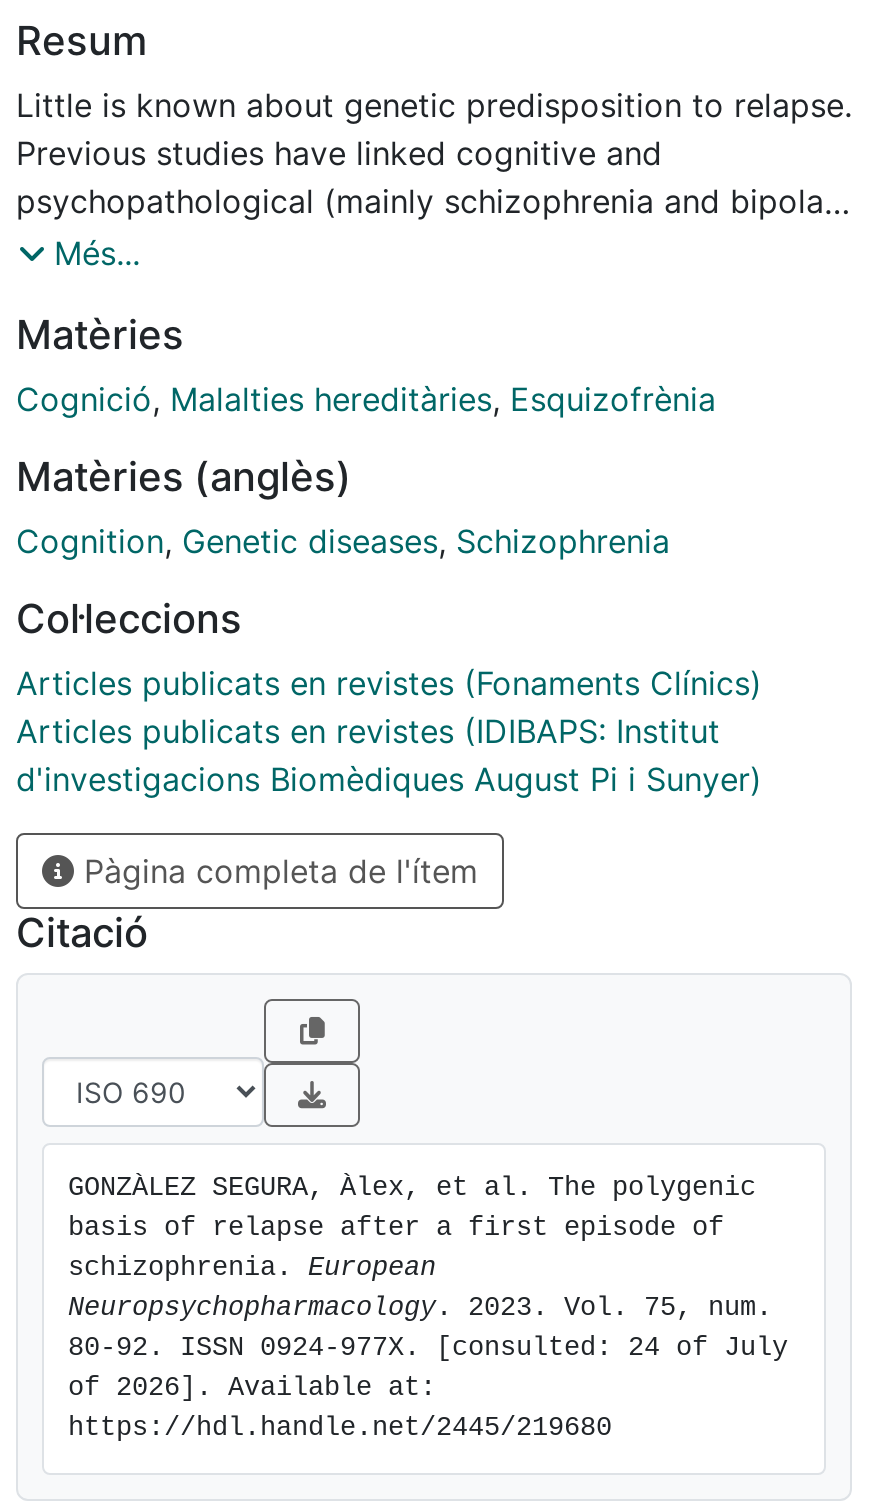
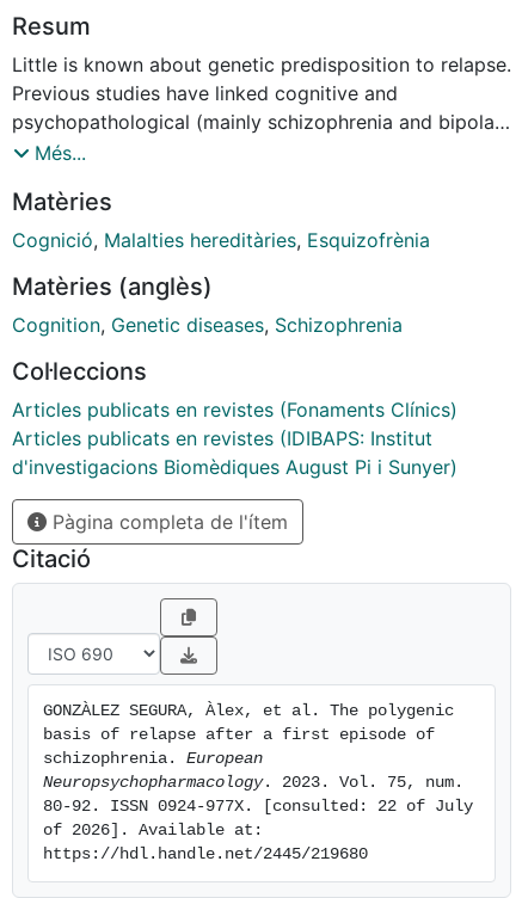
- 80-92. ISSN 0924-977X. [consulted: 24 of July
+ 80-92. ISSN 0924-977X. [consulted: 22 of July
